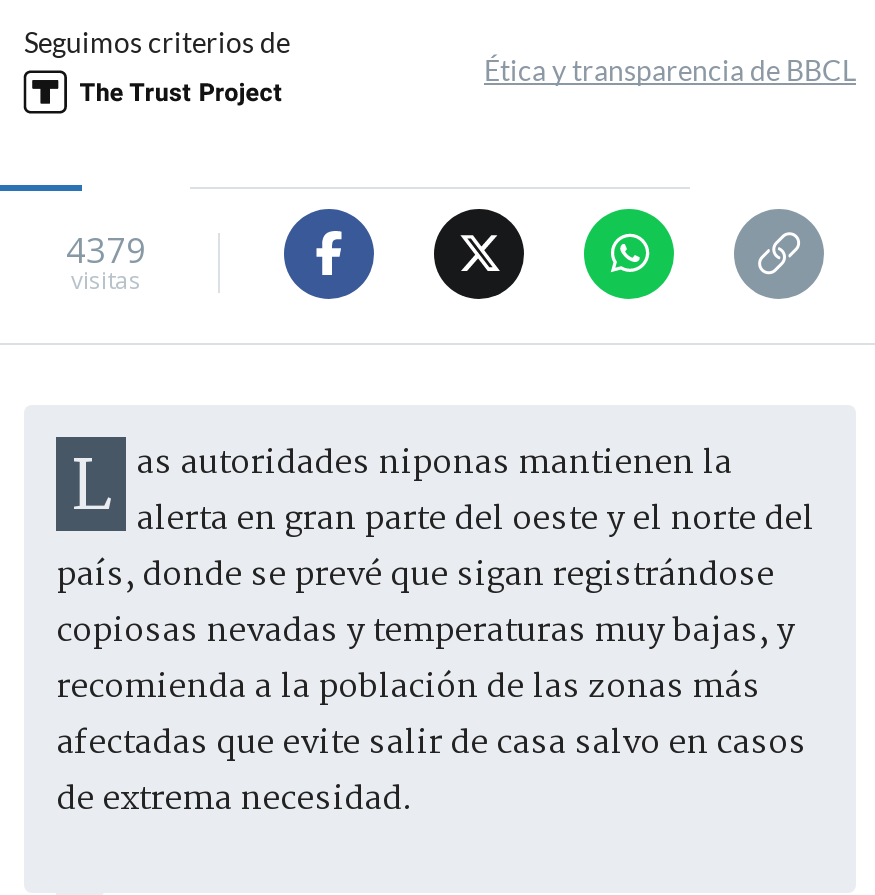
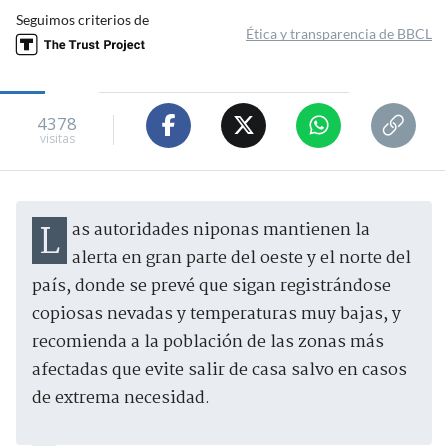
- 4379
+ 4378
